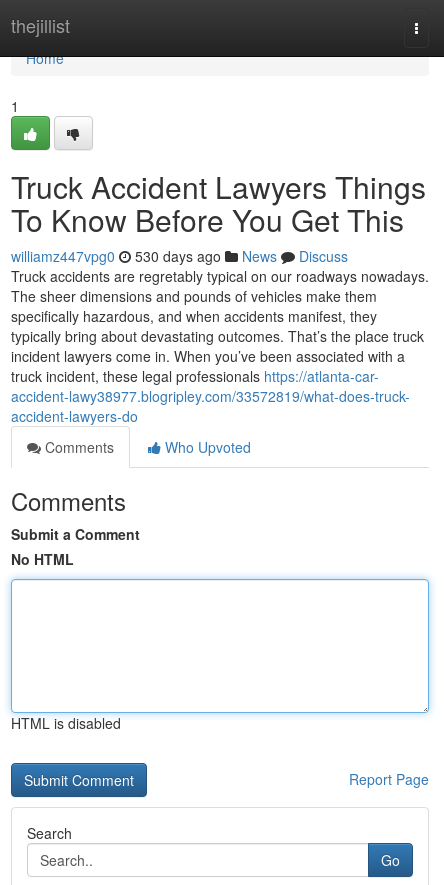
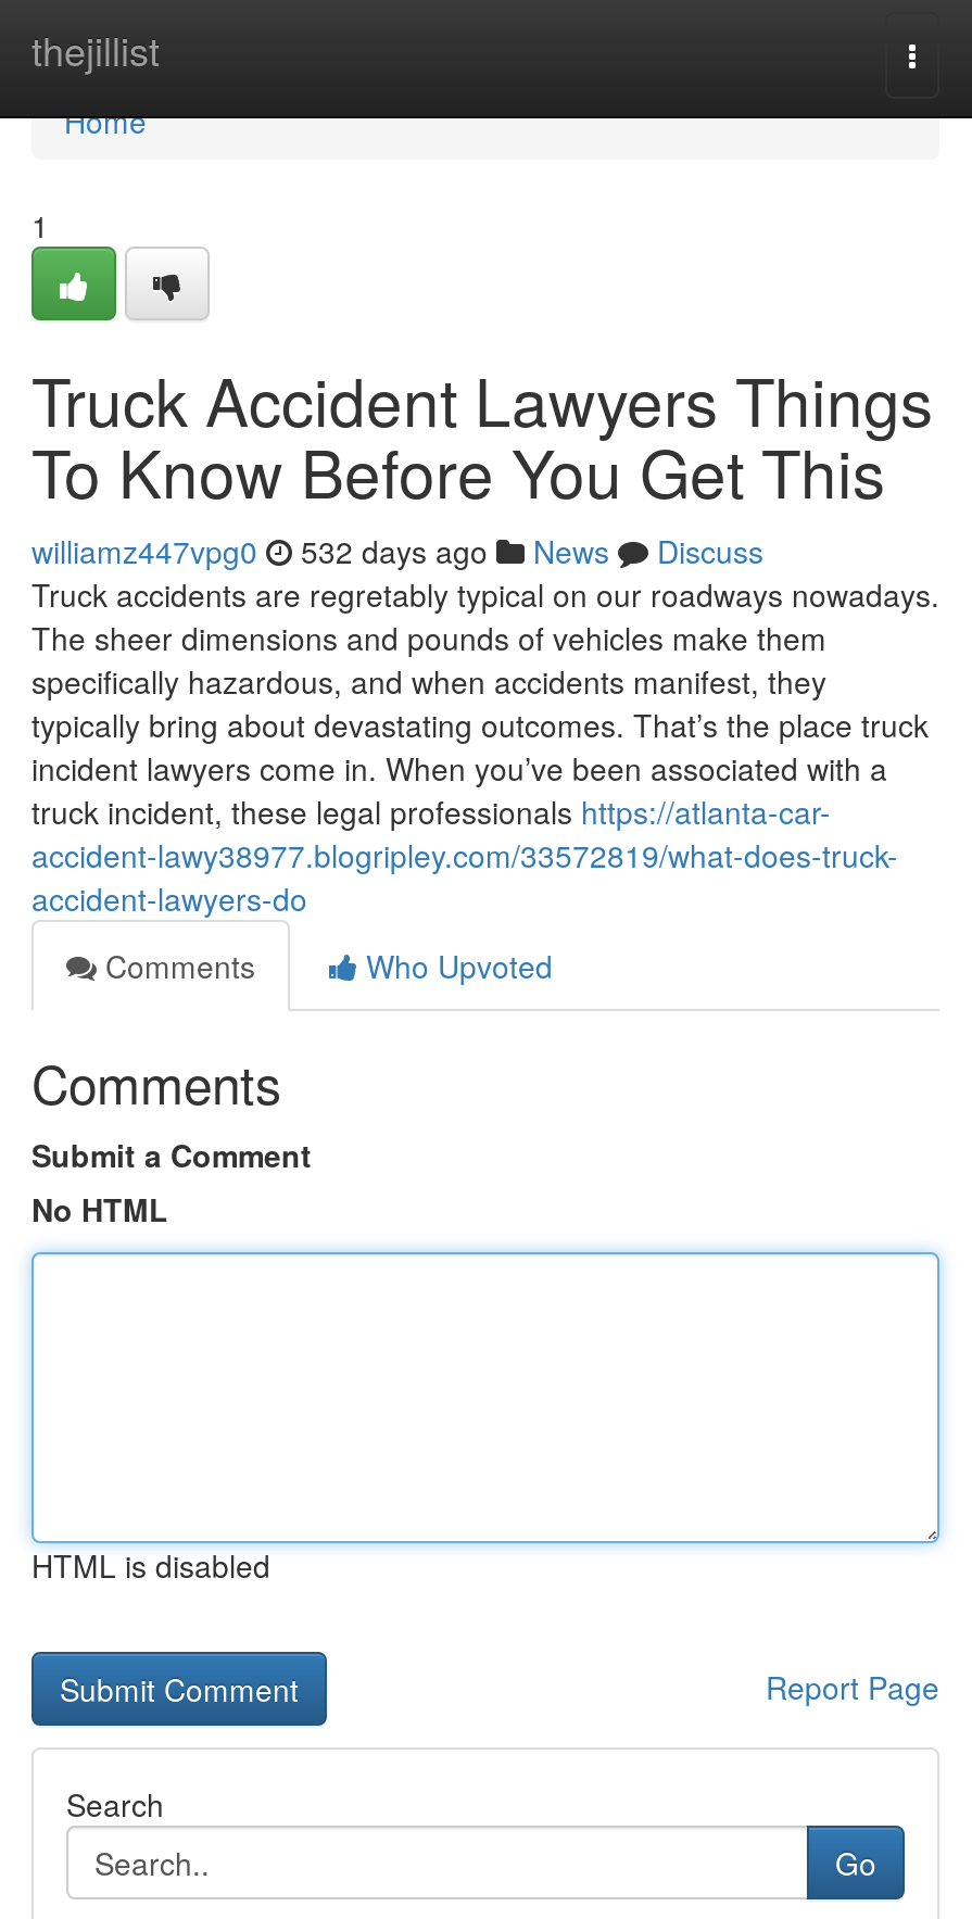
- williamz447vpg0 530 days ago News Discuss
+ williamz447vpg0 532 days ago News Discuss
